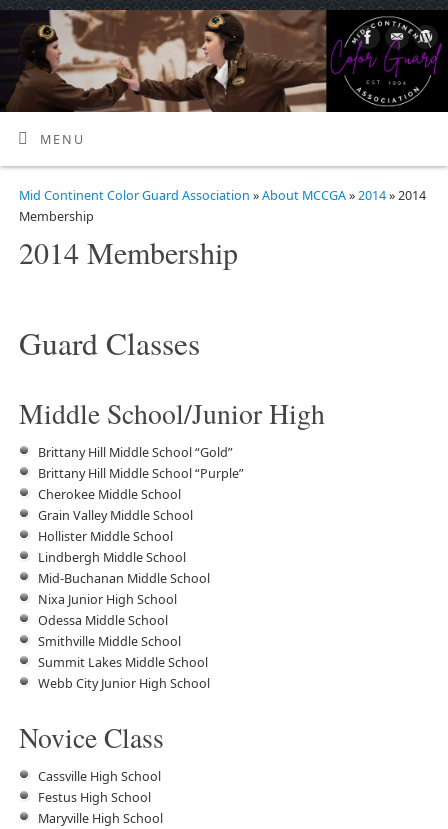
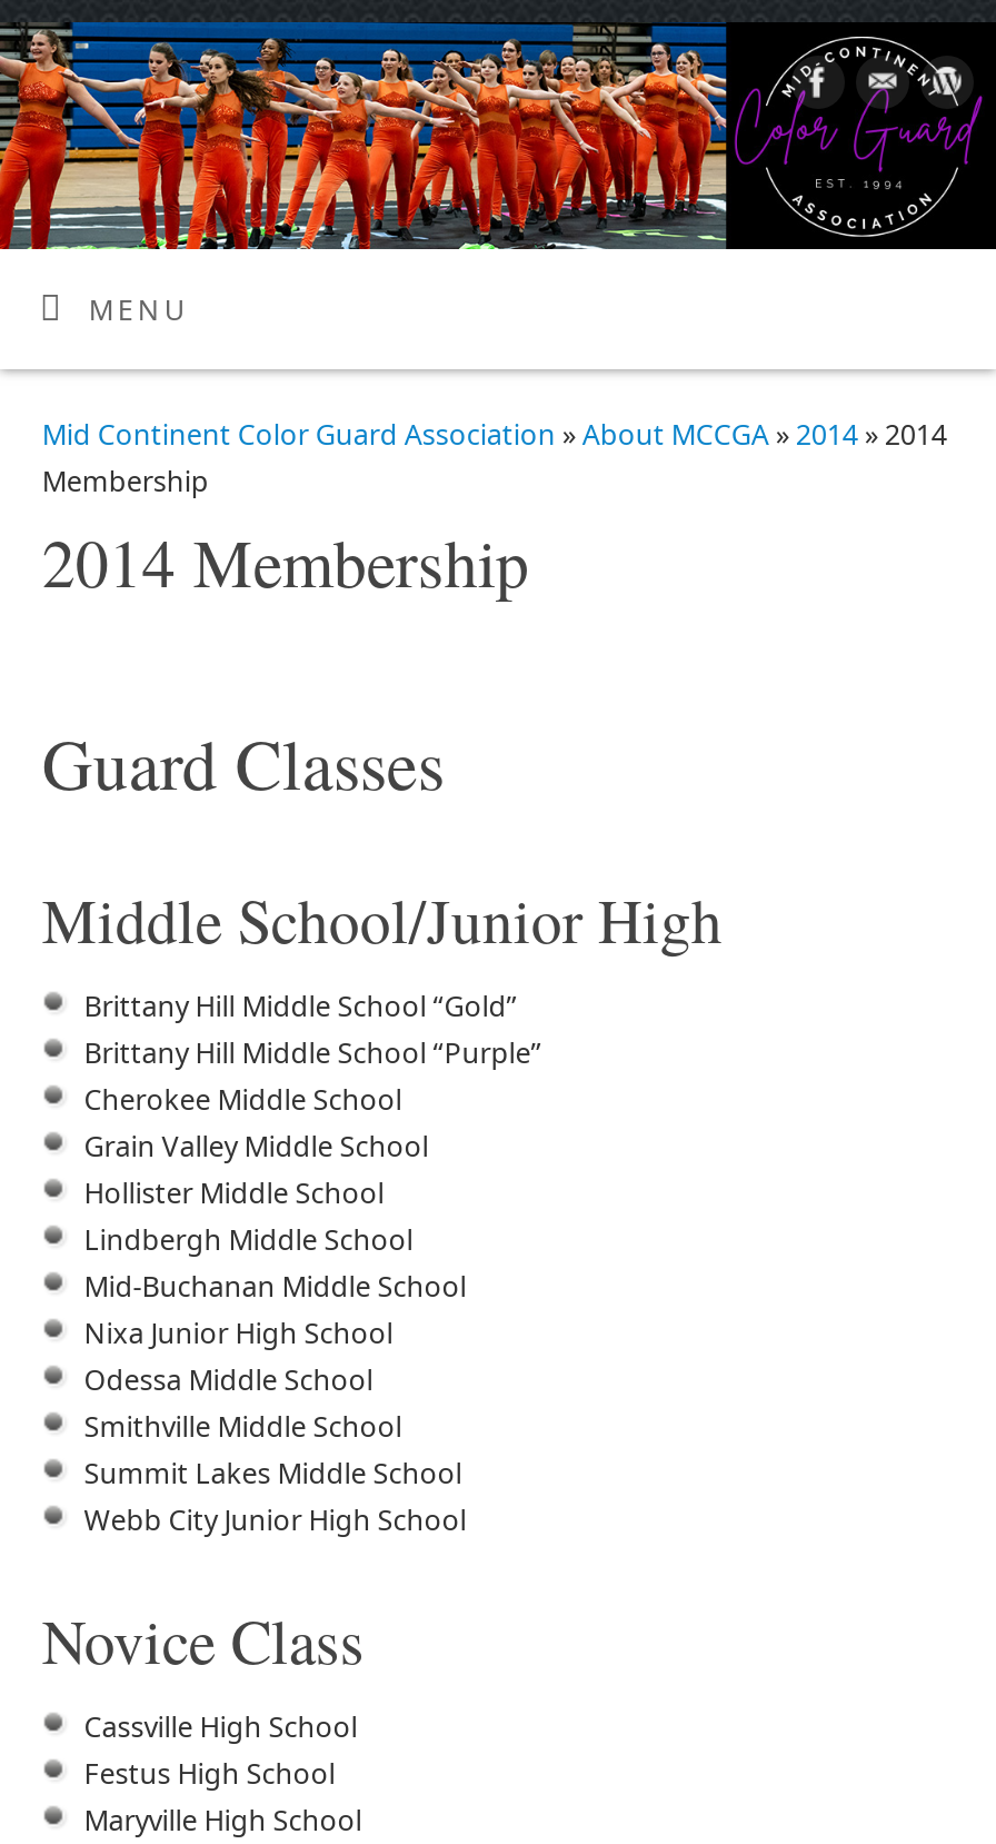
- [image]
+ [image]
